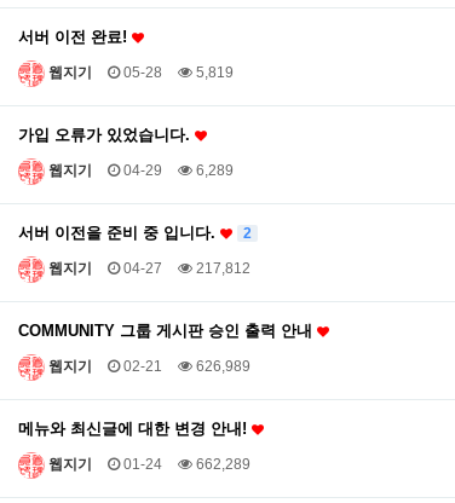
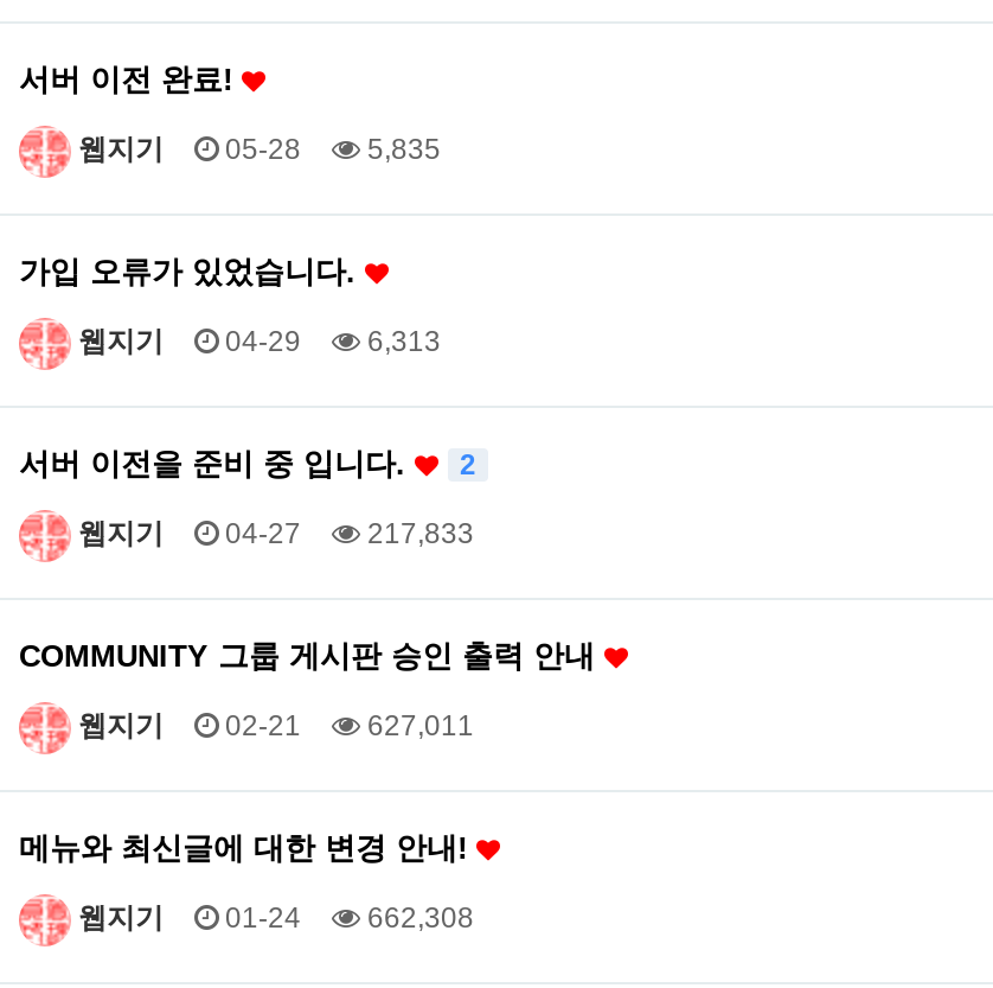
- 웹지기 05-28 5,819
+ 웹지기 05-28 5,835

- 웹지기 04-29 6,289
+ 웹지기 04-29 6,313

- 웹지기 04-27 217,812
+ 웹지기 04-27 217,833

- 웹지기 02-21 626,989
+ 웹지기 02-21 627,011

- 웹지기 01-24 662,289
+ 웹지기 01-24 662,308
